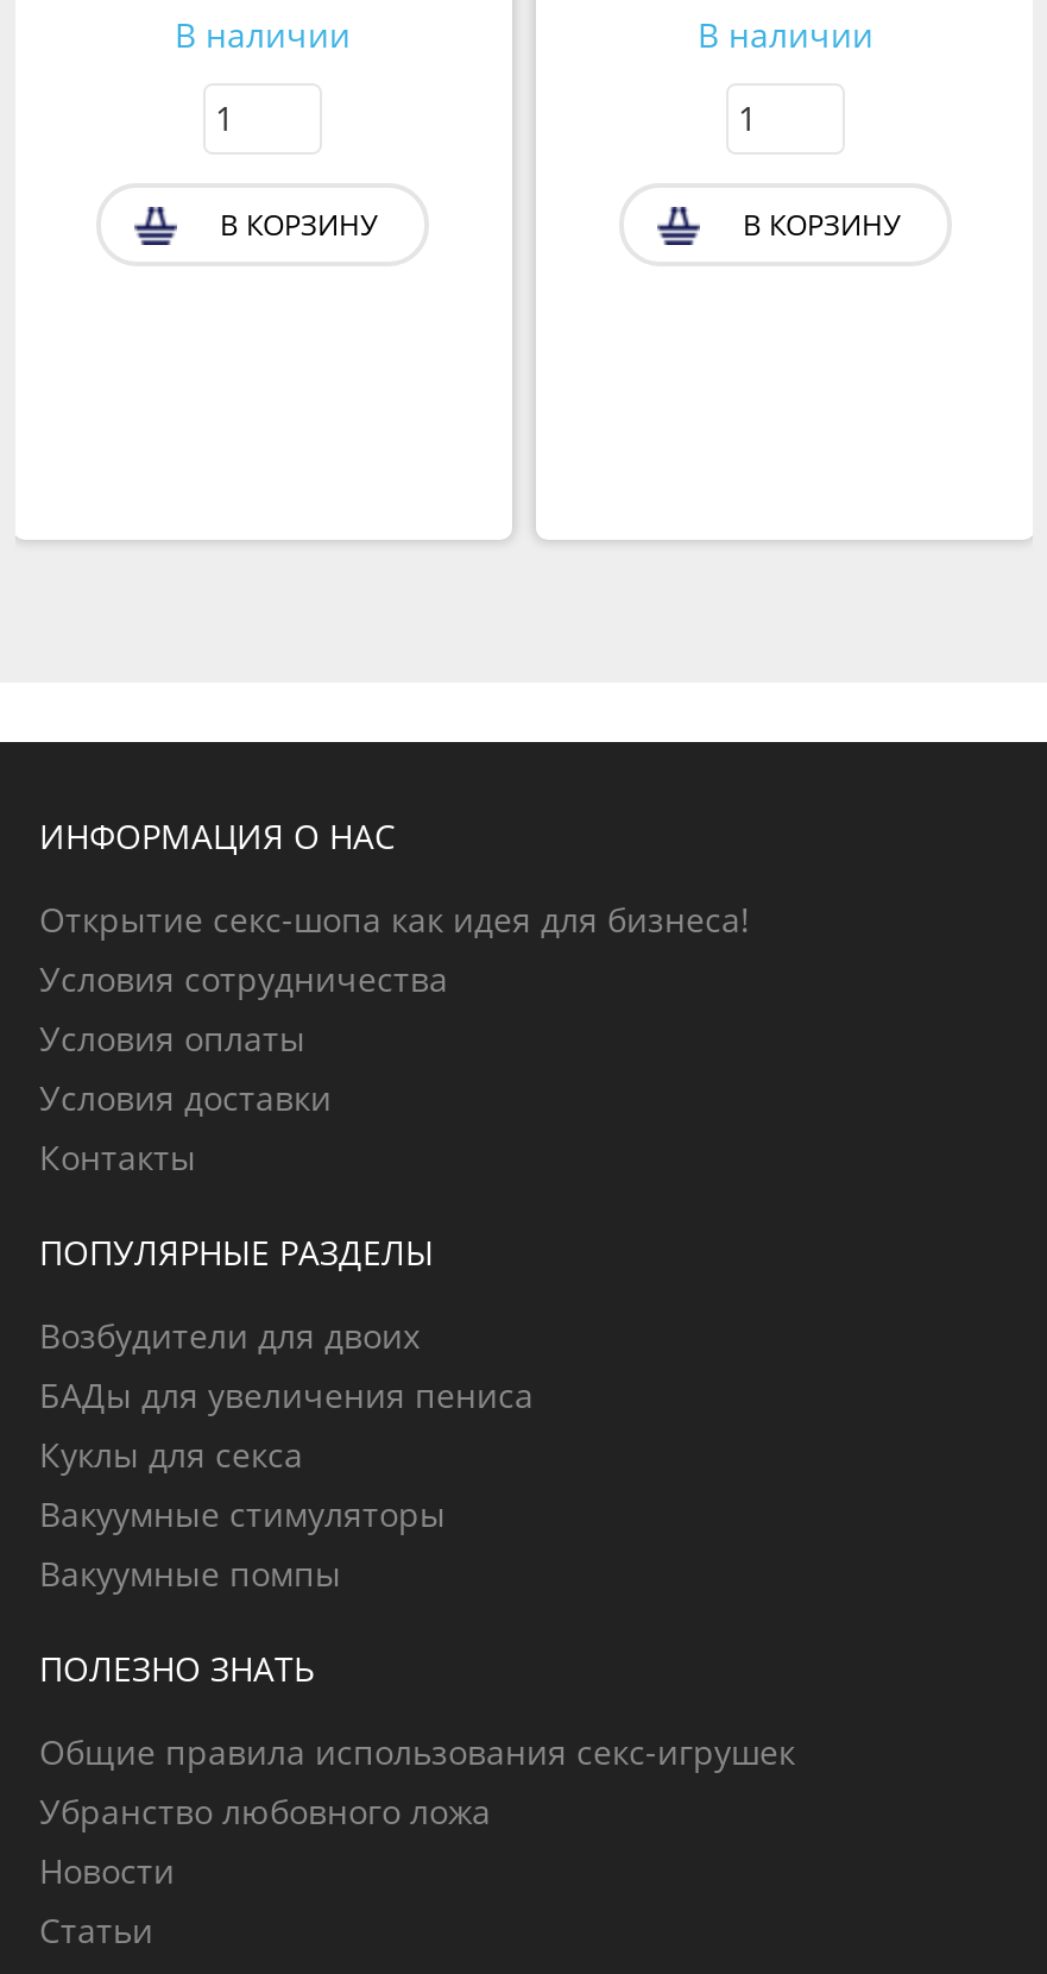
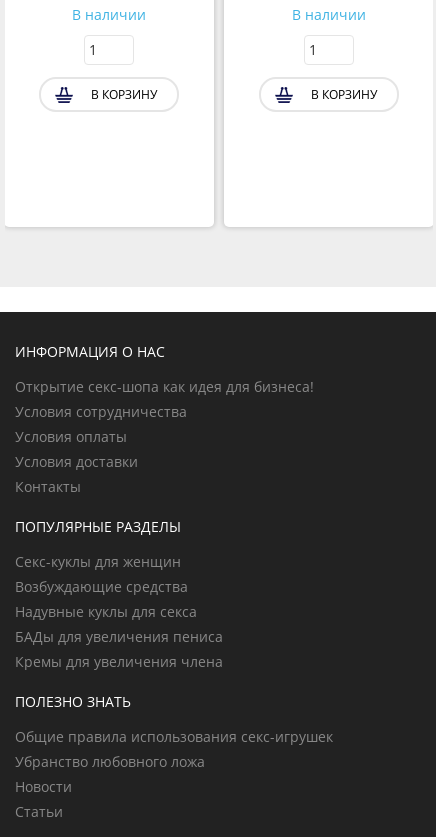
- Возбудители для двоих
+ Секс-куклы для женщин
+ Возбуждающие средства
+ Надувные куклы для секса

moved down: БАДы для увеличения пениса

- Куклы для секса
- Вакуумные стимуляторы
- Вакуумные помпы
+ Кремы для увеличения члена
